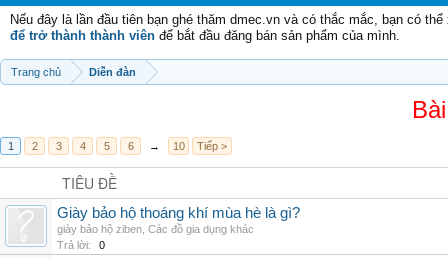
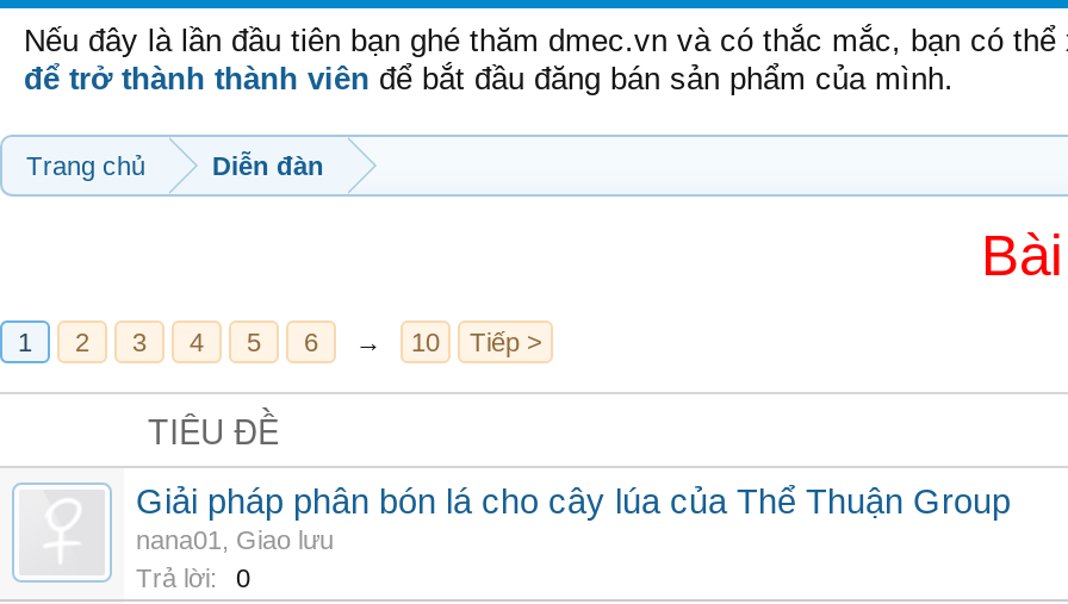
- Giày bảo hộ thoáng khí mùa hè là gì?
- giày bảo hộ ziben, Các đồ gia dụng khác
+ Giải pháp phân bón lá cho cây lúa của Thể Thuận Group
+ nana01, Giao lưu
